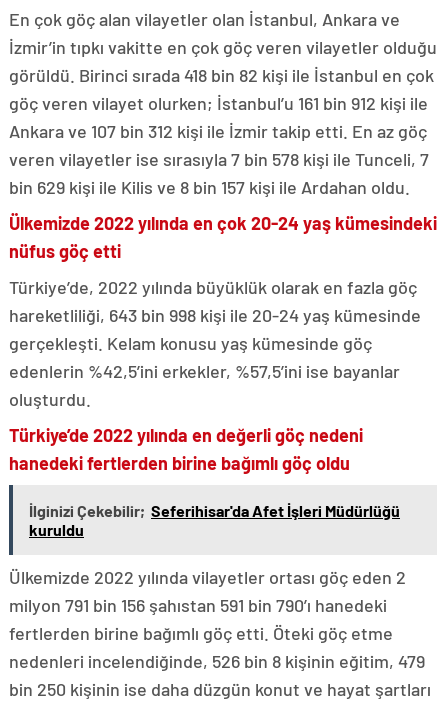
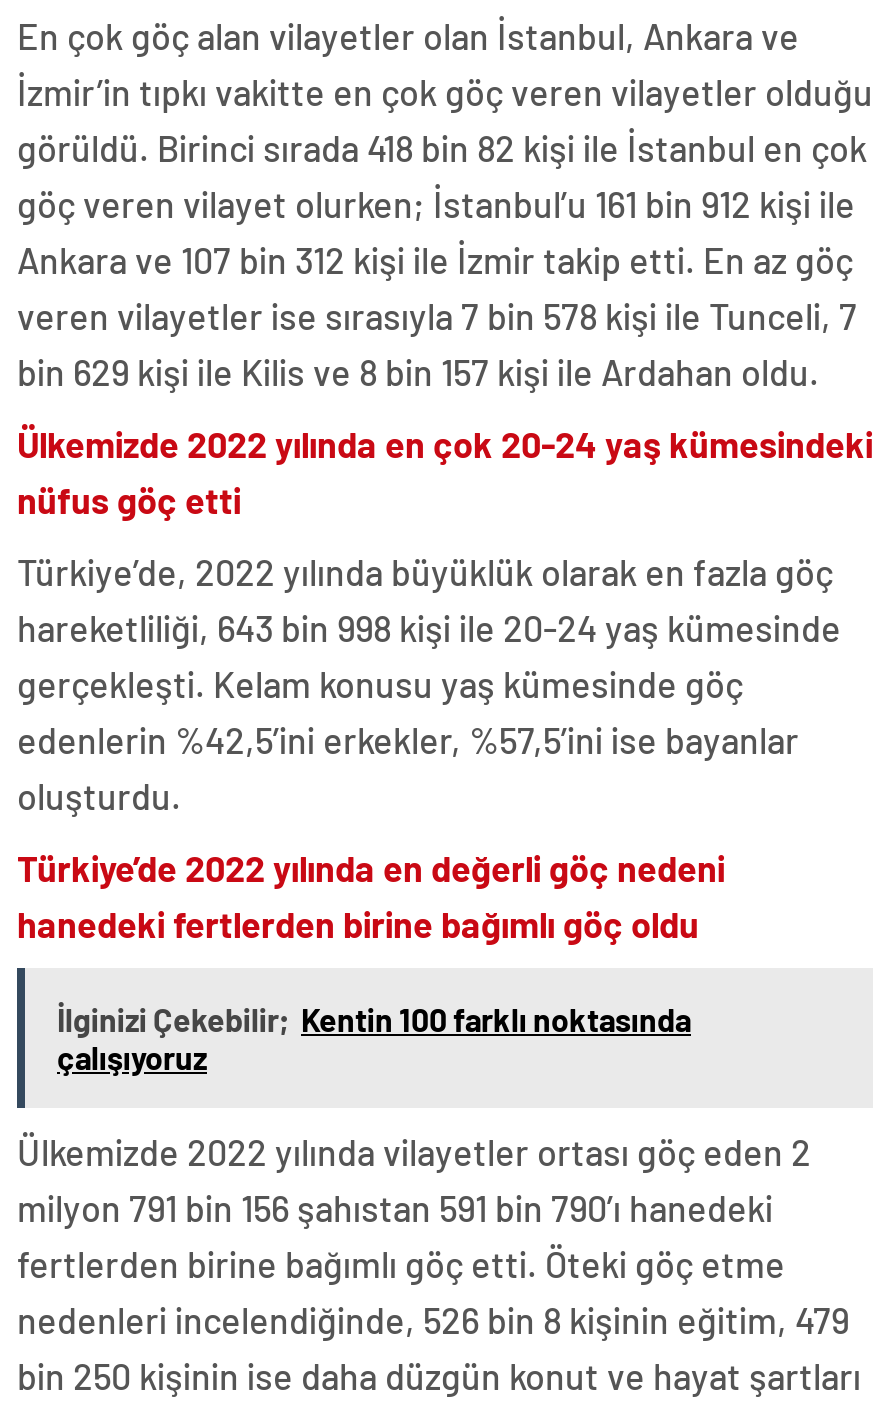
- İlginizi Çekebilir; Seferihisar'da Afet İşleri Müdürlüğü
- kuruldu
+ İlginizi Çekebilir; Kentin 100 farklı noktasında
+ çalışıyoruz
